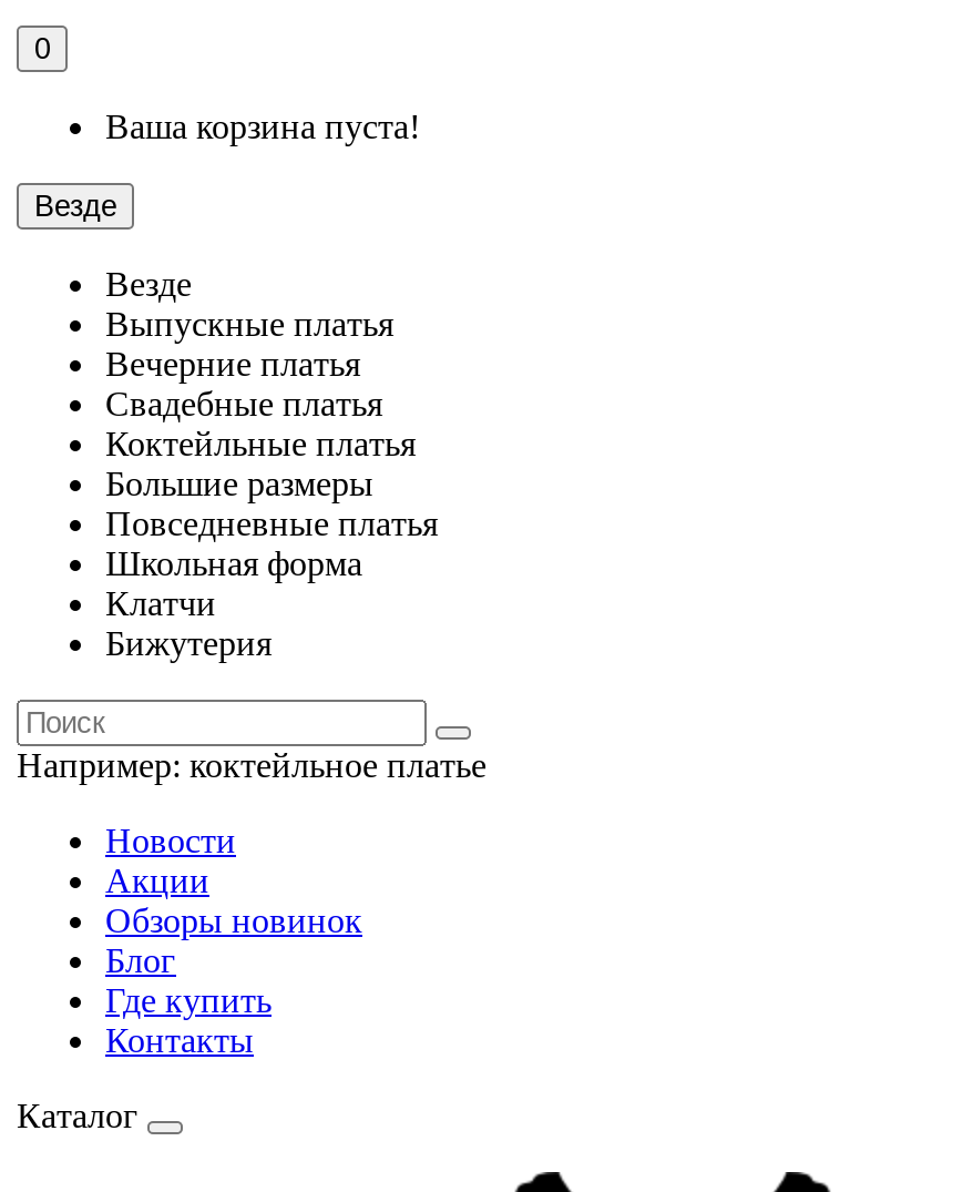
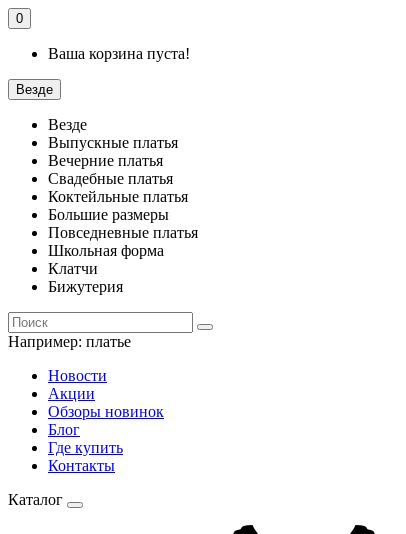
- Например:коктейльное платье
+ Например:платье
